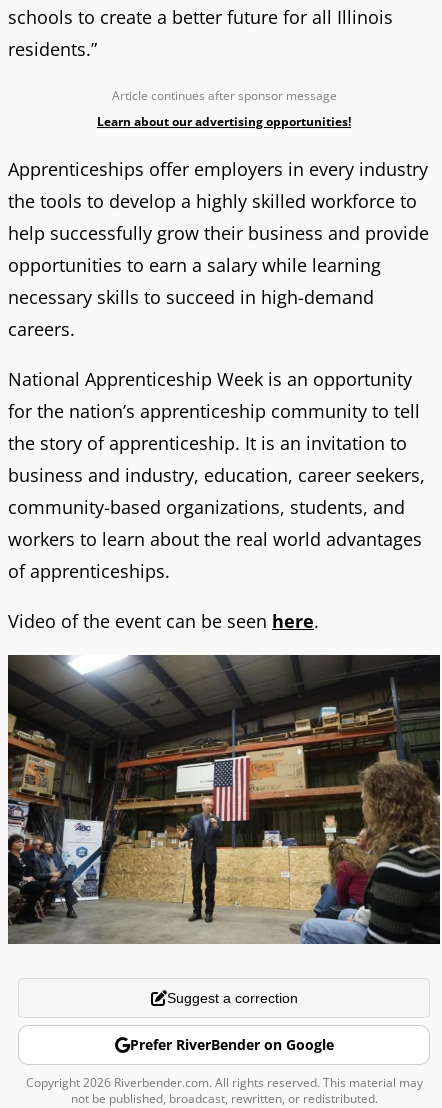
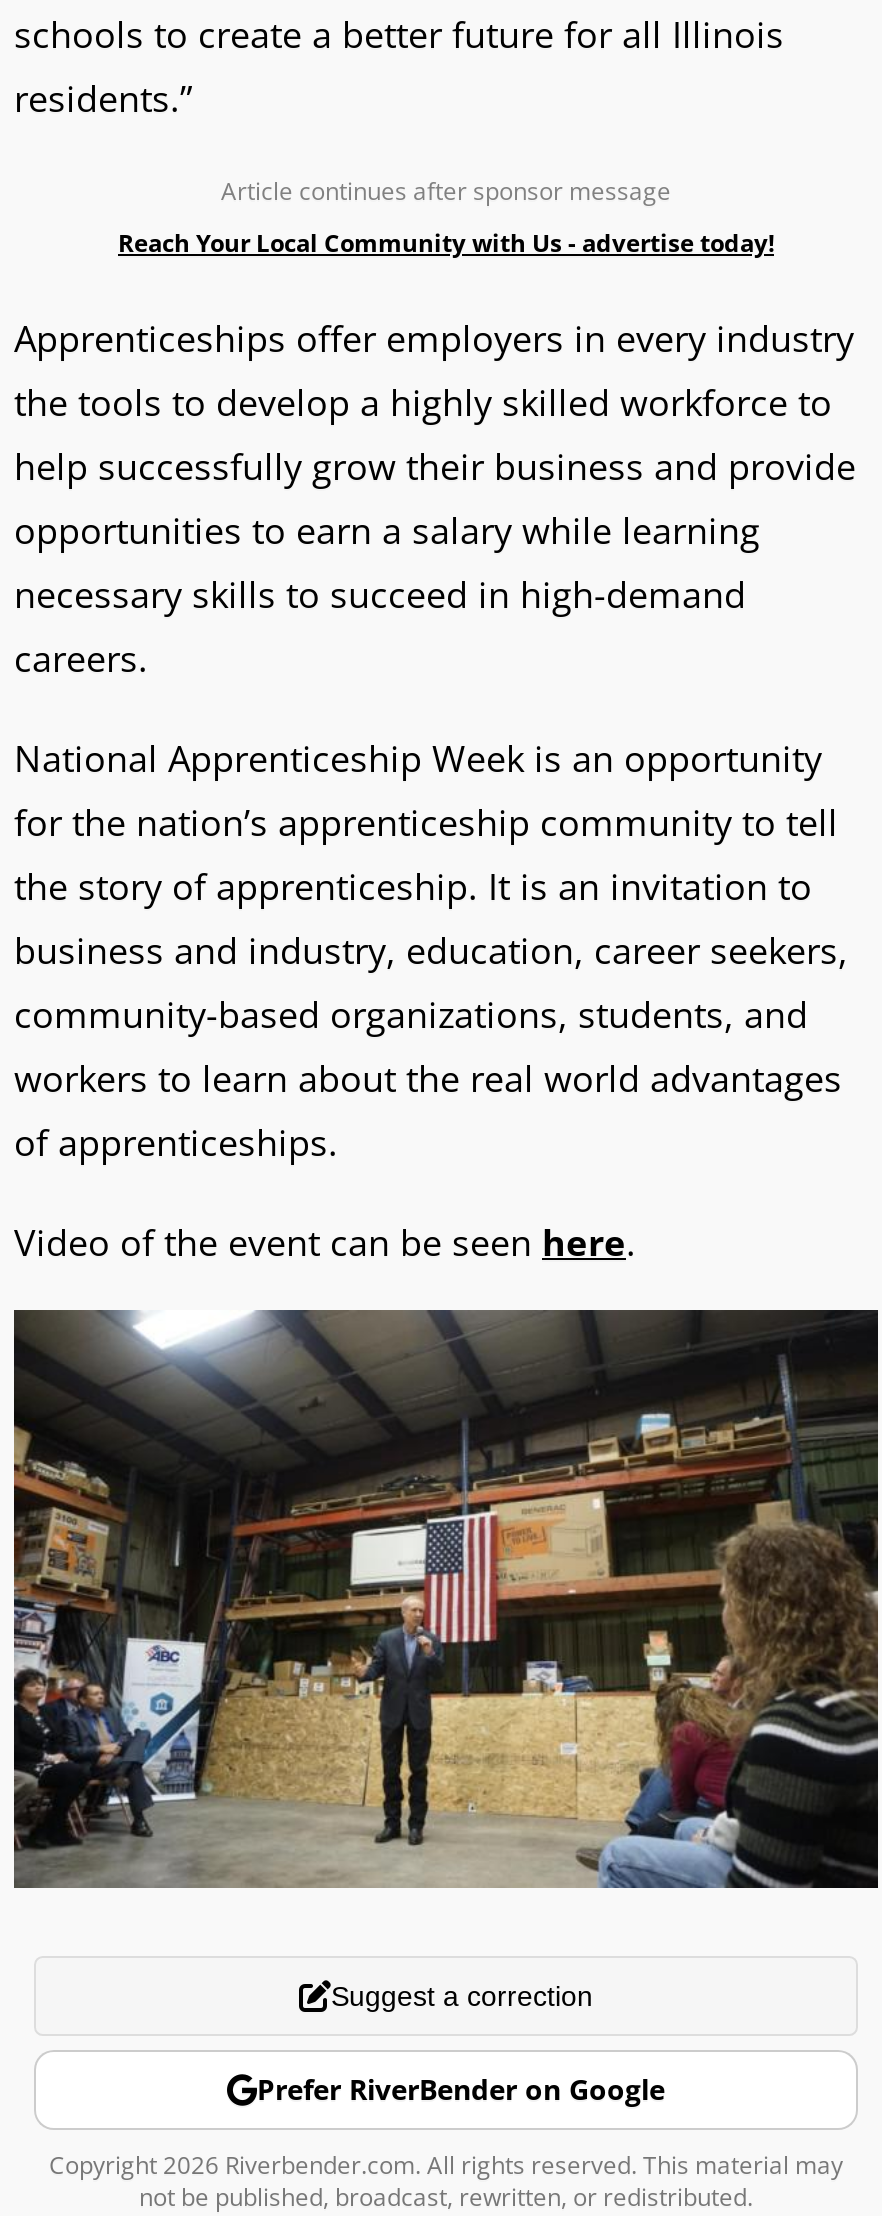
- Learn about our advertising opportunities!
+ Reach Your Local Community with Us - advertise today!
